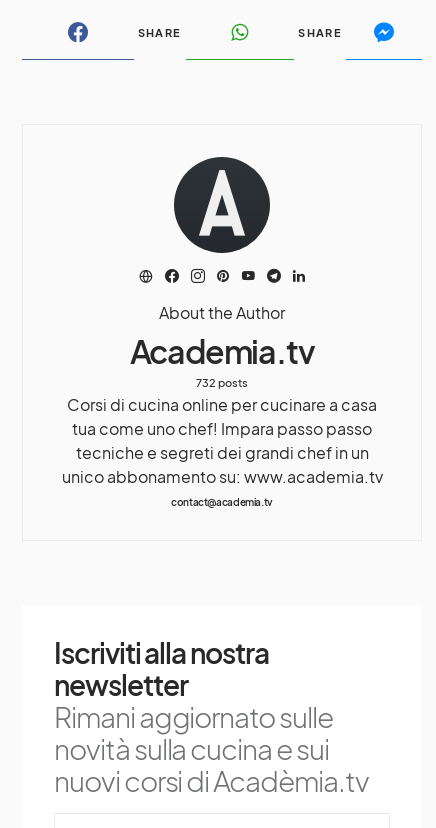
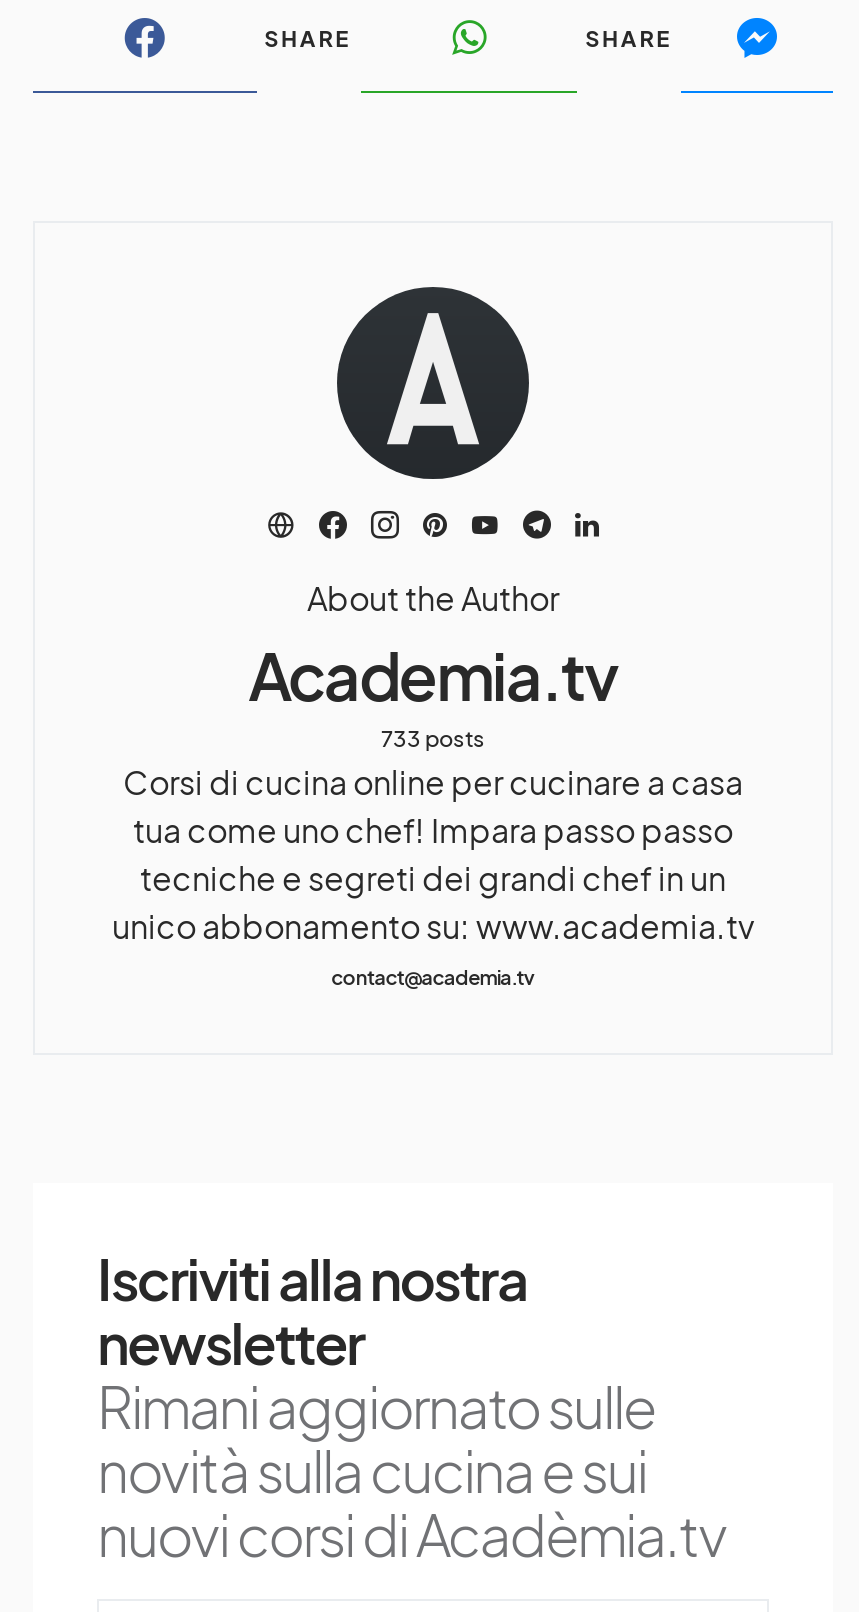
- 732 posts
+ 733 posts
